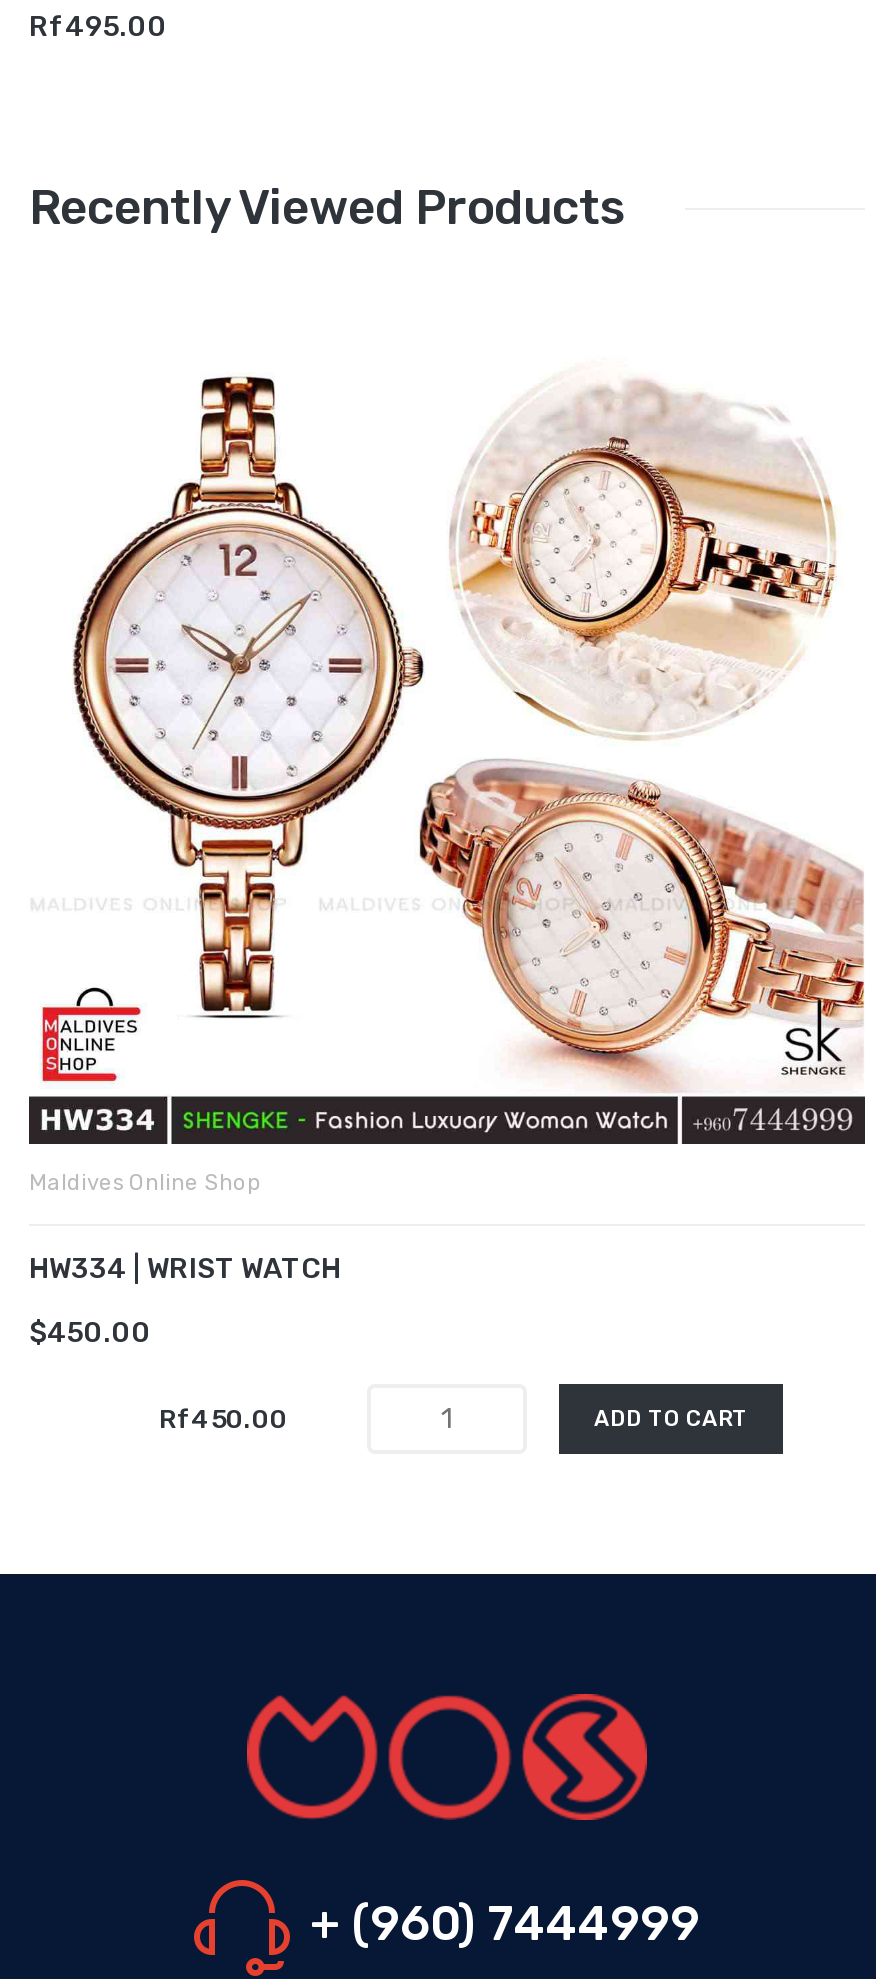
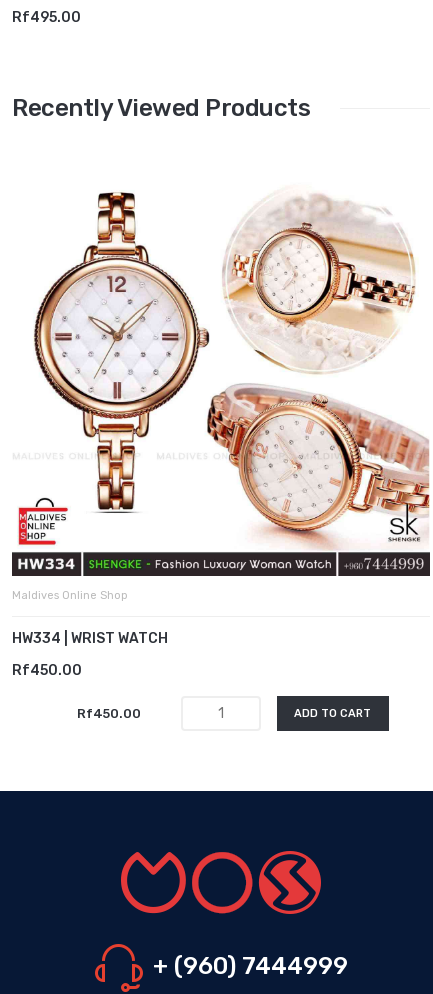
- $450.00
+ Rf450.00
